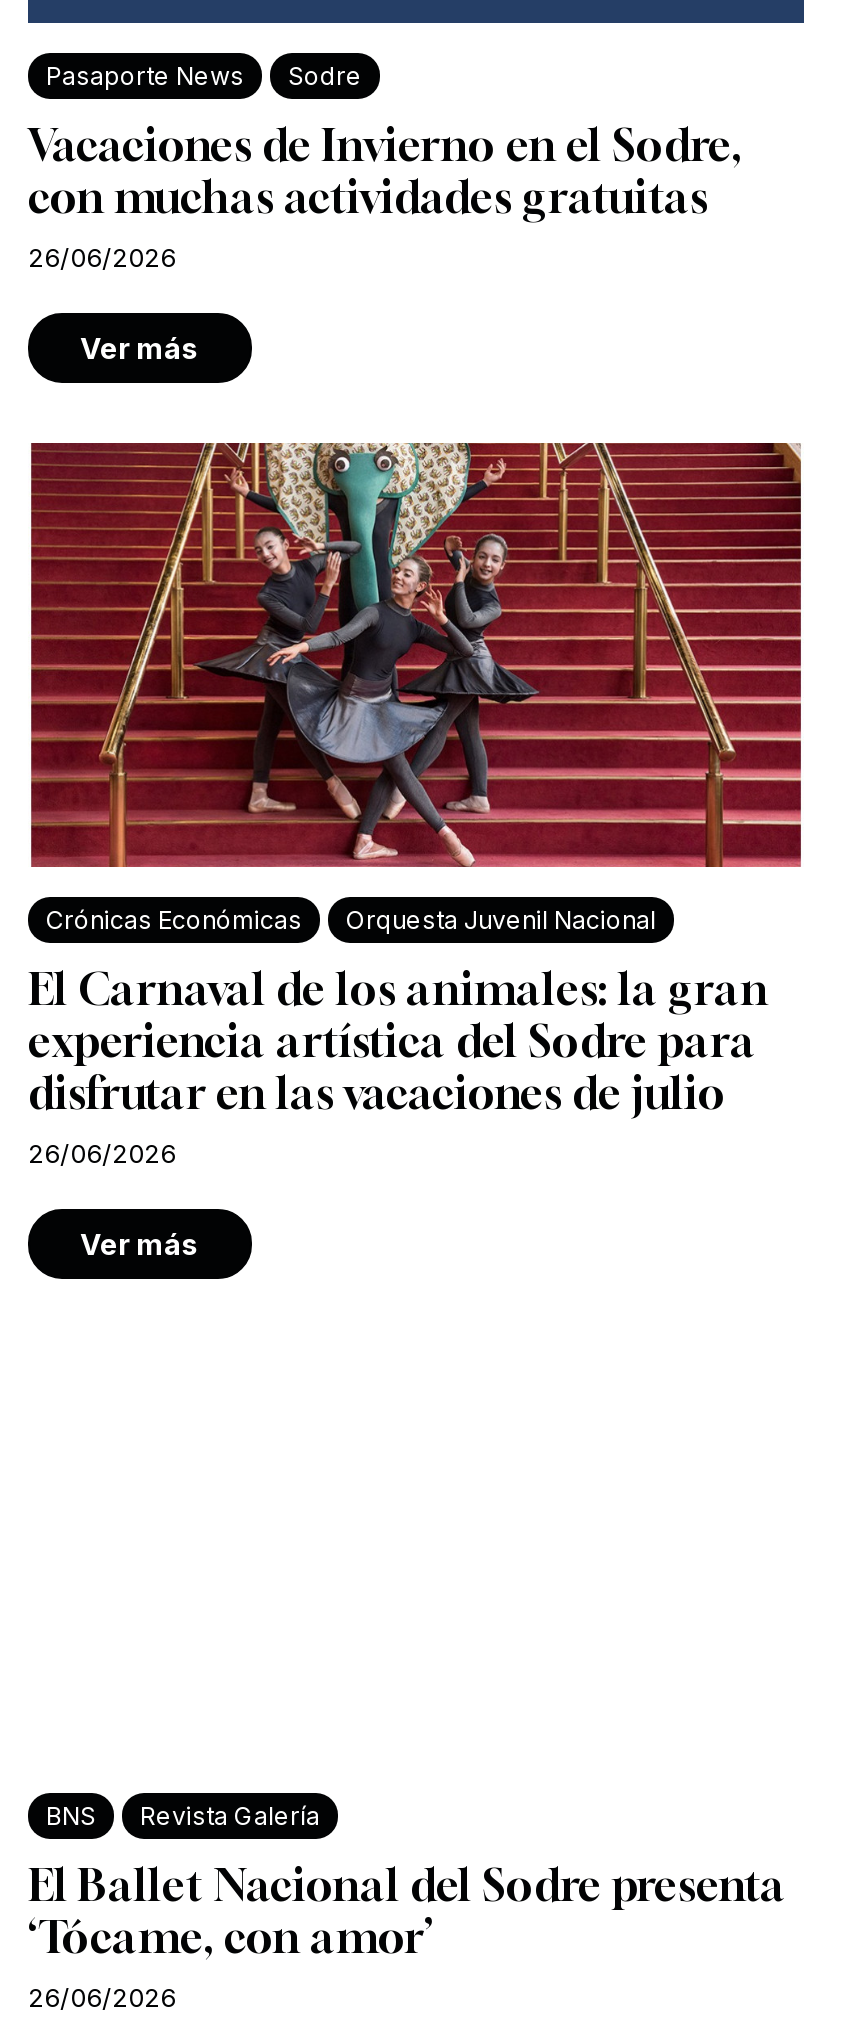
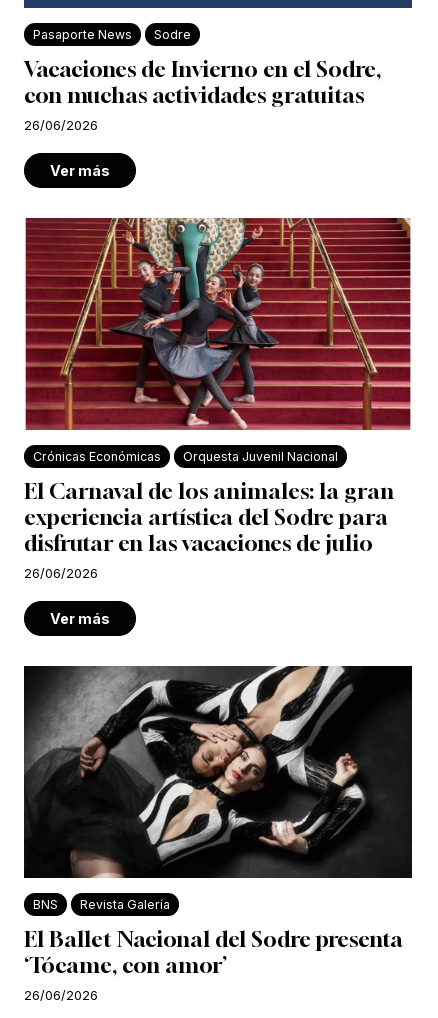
+ [image]
